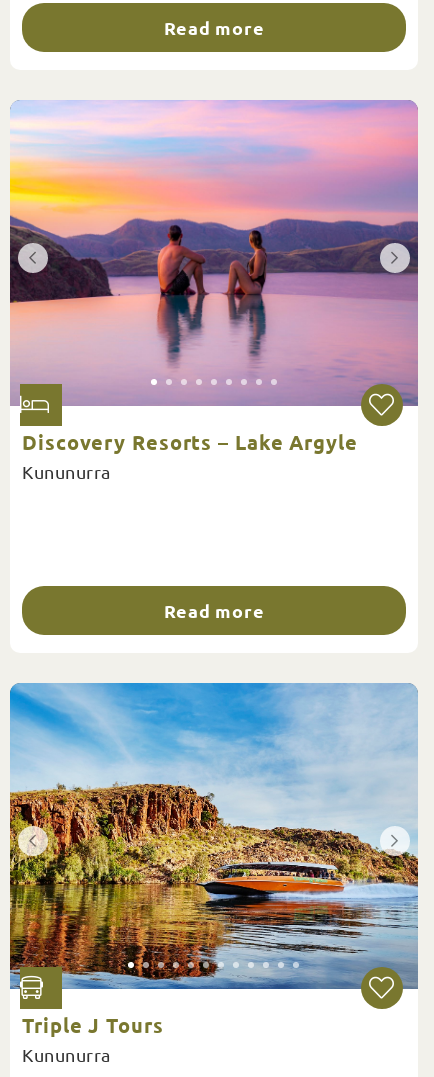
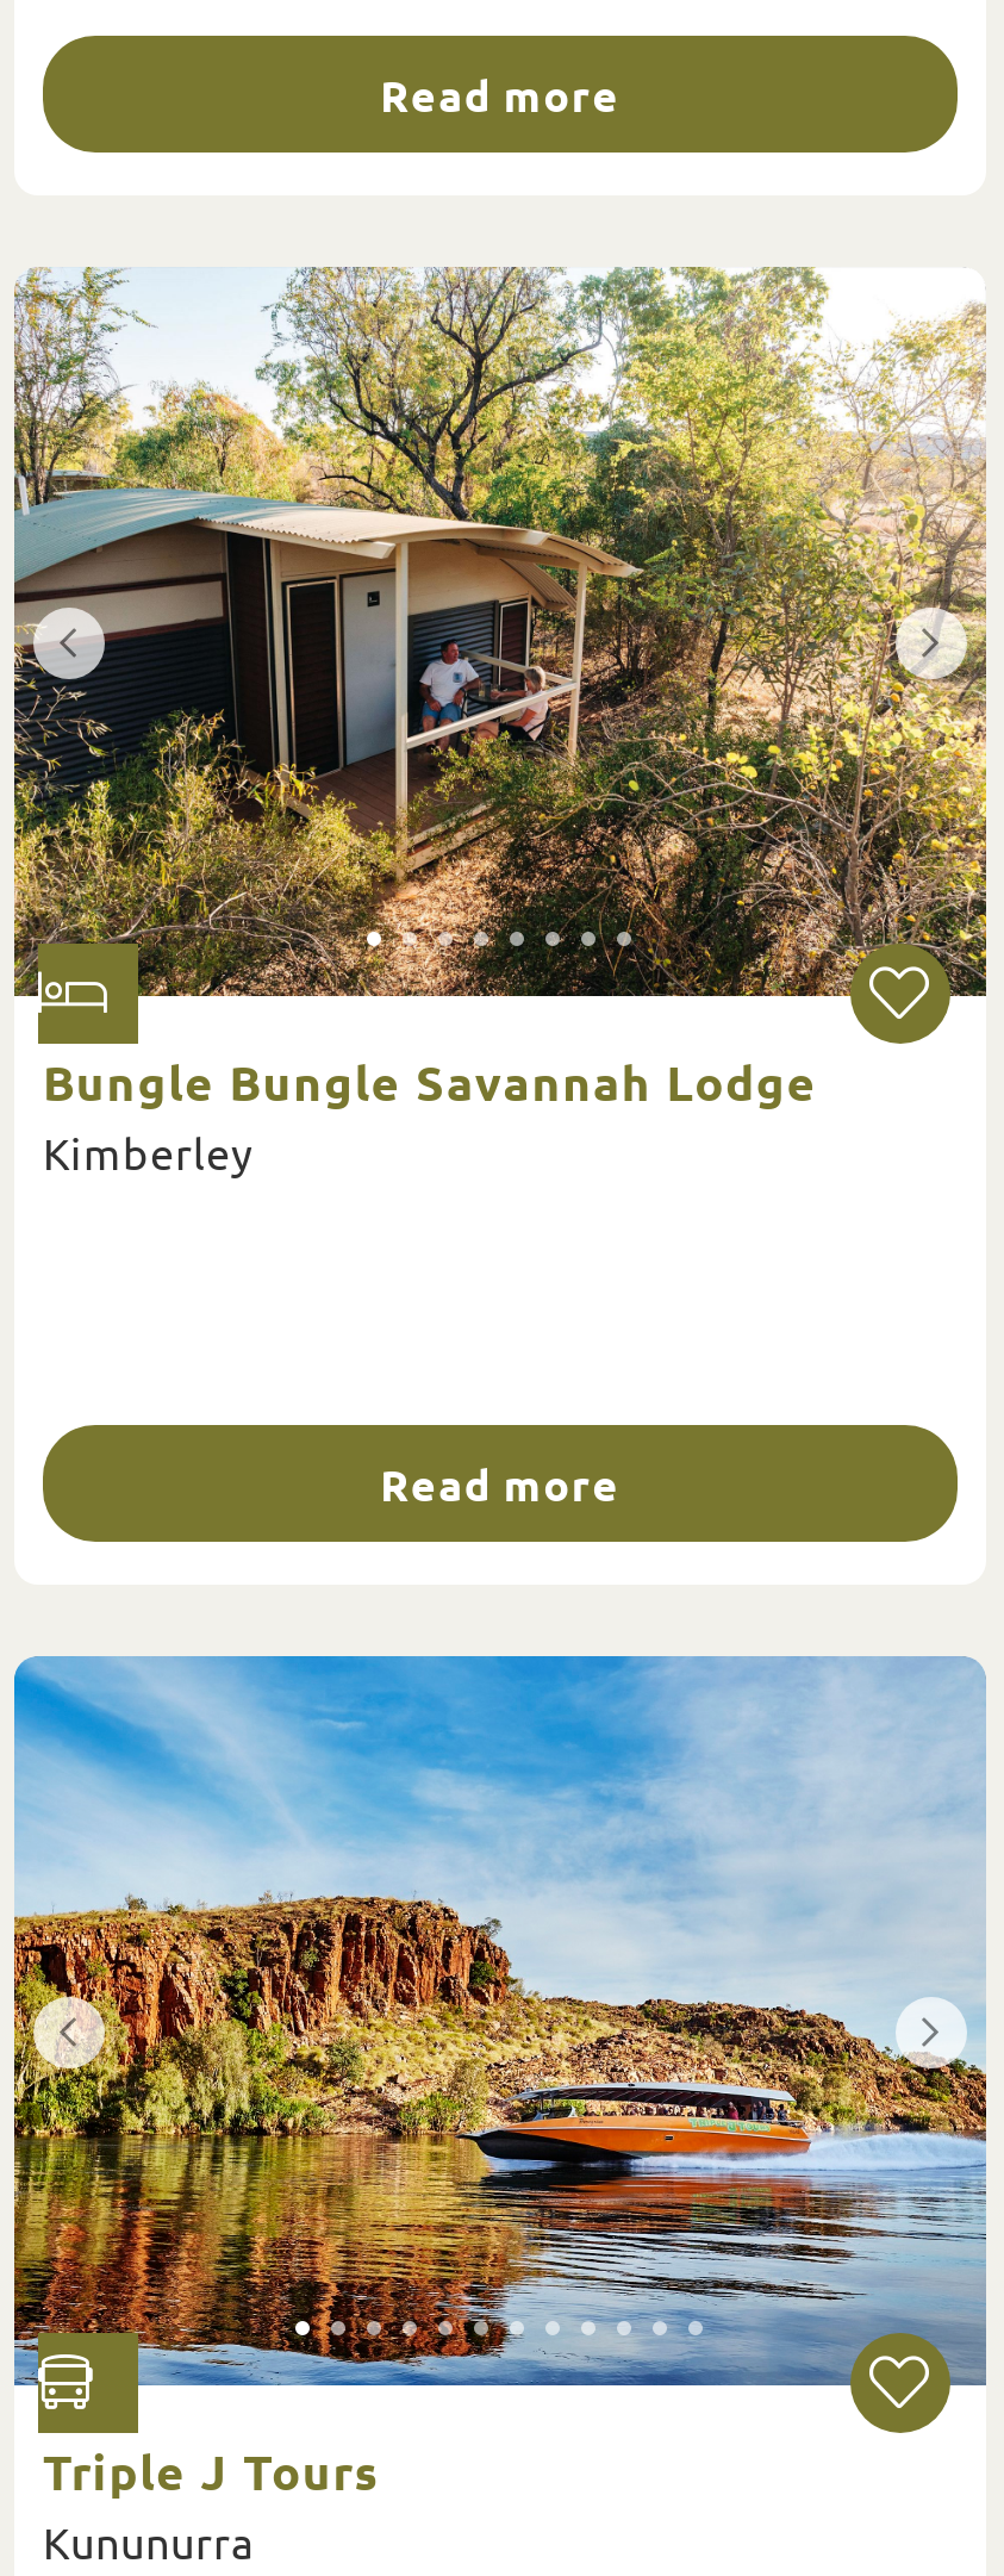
- [image]
- Discovery Resorts – Lake Argyle
- Kununurra
+ [image]
+ Bungle Bungle Savannah Lodge
+ Kimberley
